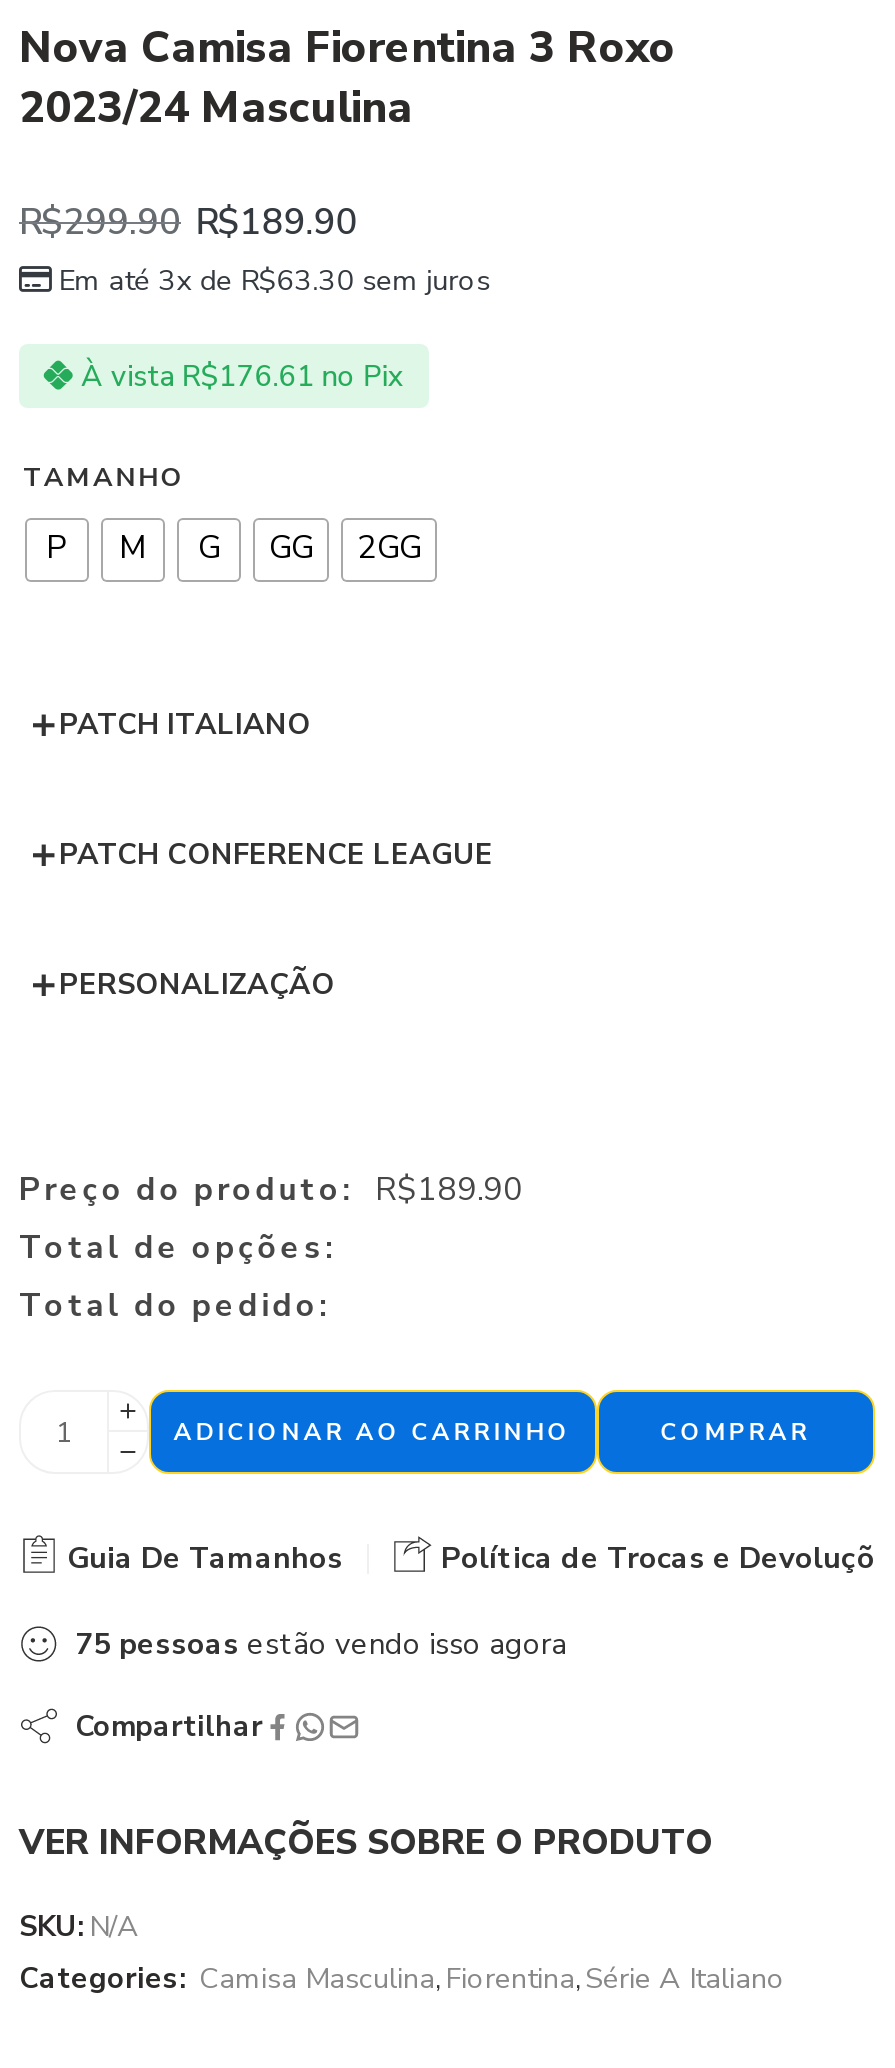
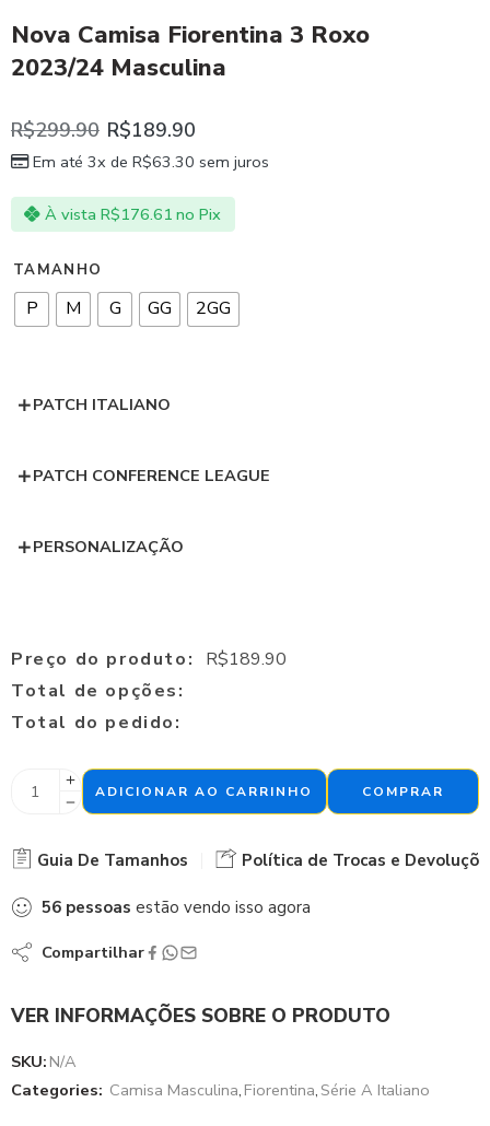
- 75 pessoas estão vendo isso agora
+ 56 pessoas estão vendo isso agora
